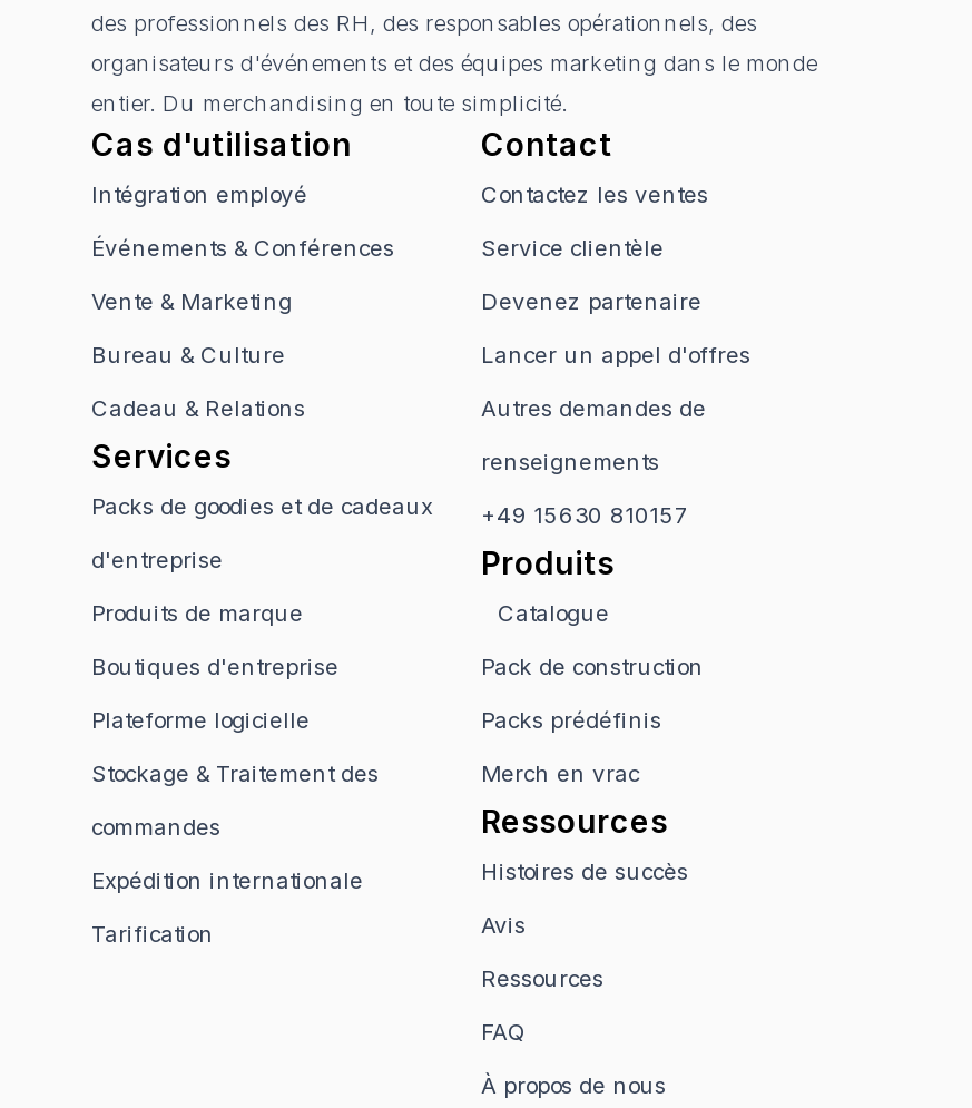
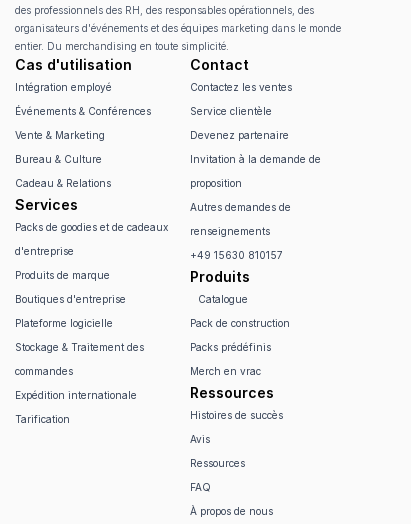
- Lancer un appel d'offres
+ Invitation à la demande de
+ proposition
